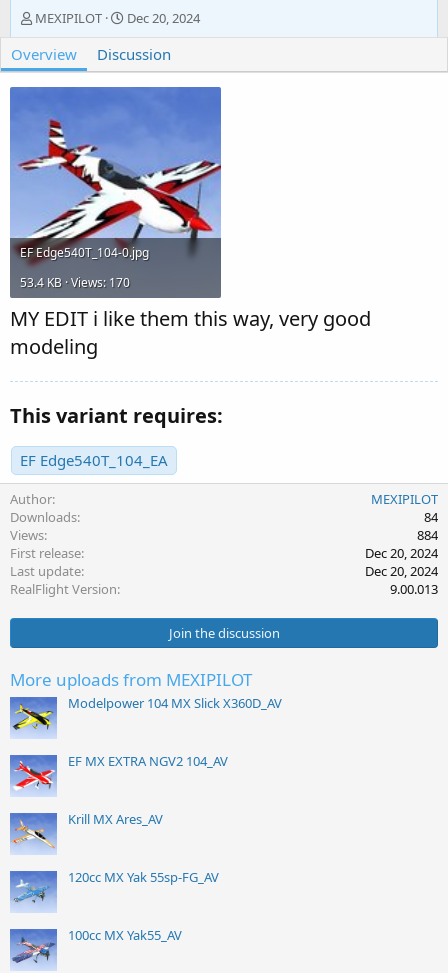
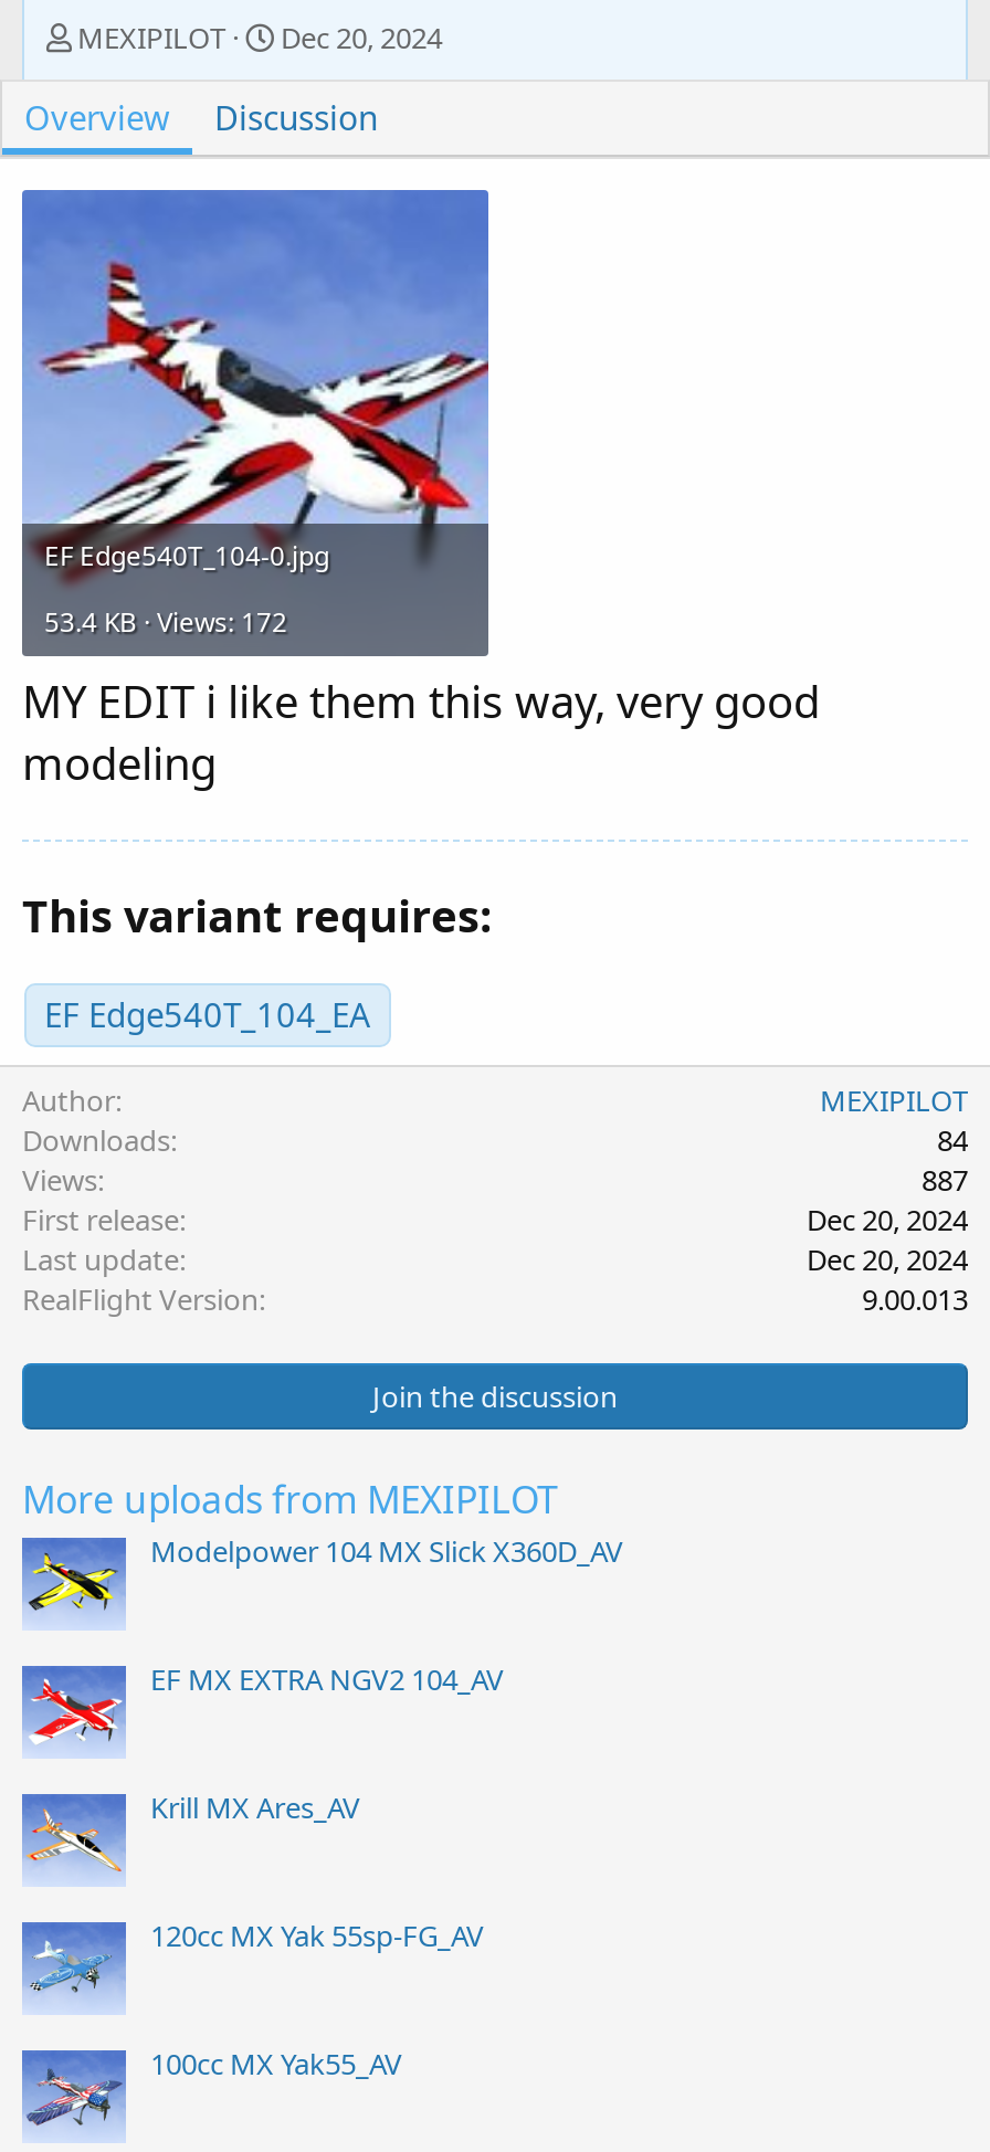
- 53.4 KB · Views: 170
+ 53.4 KB · Views: 172

- 884
+ 887
